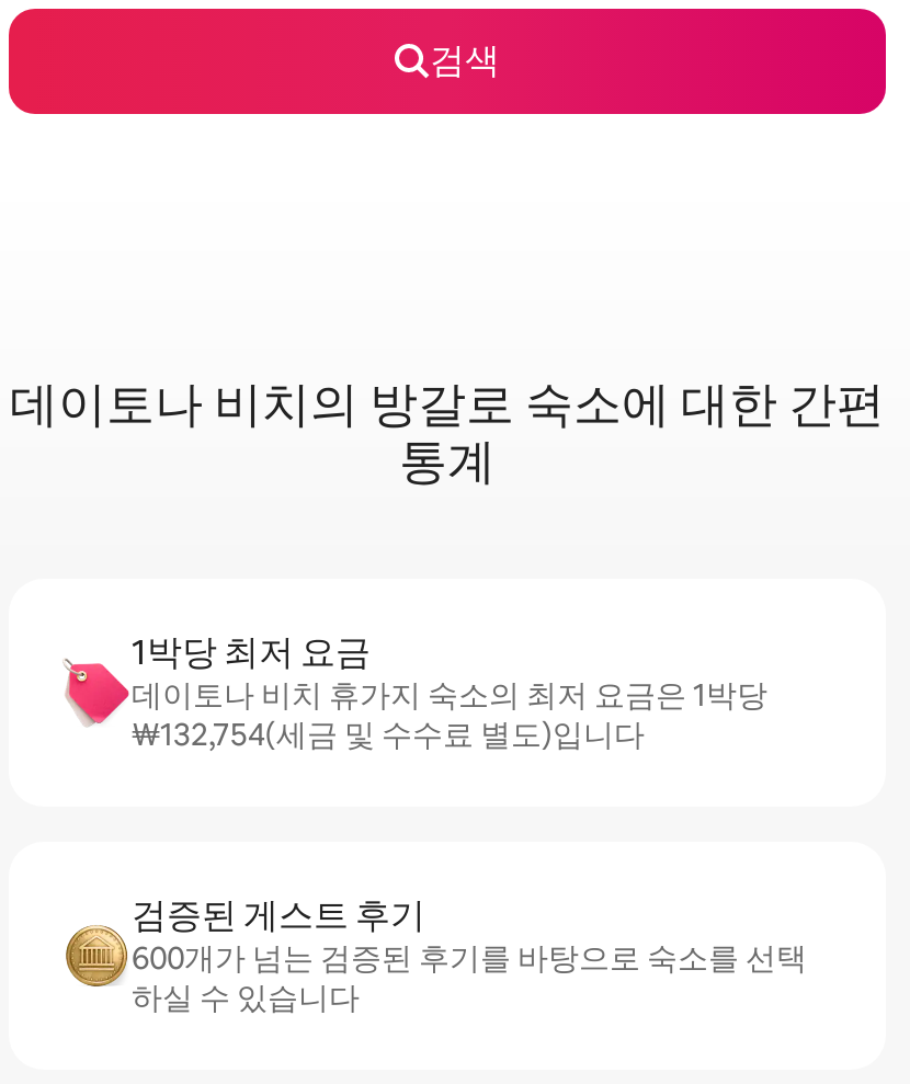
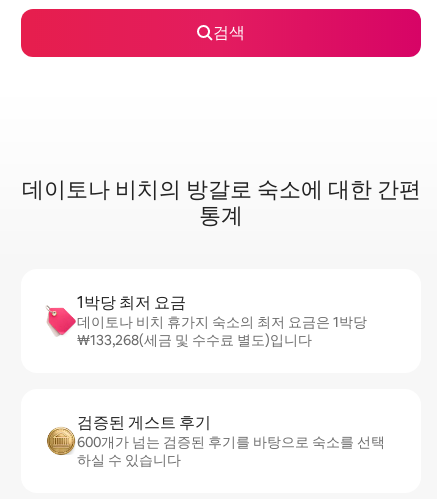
- ₩132,754(세금 및 수수료 별도)입니다
+ ₩133,268(세금 및 수수료 별도)입니다
